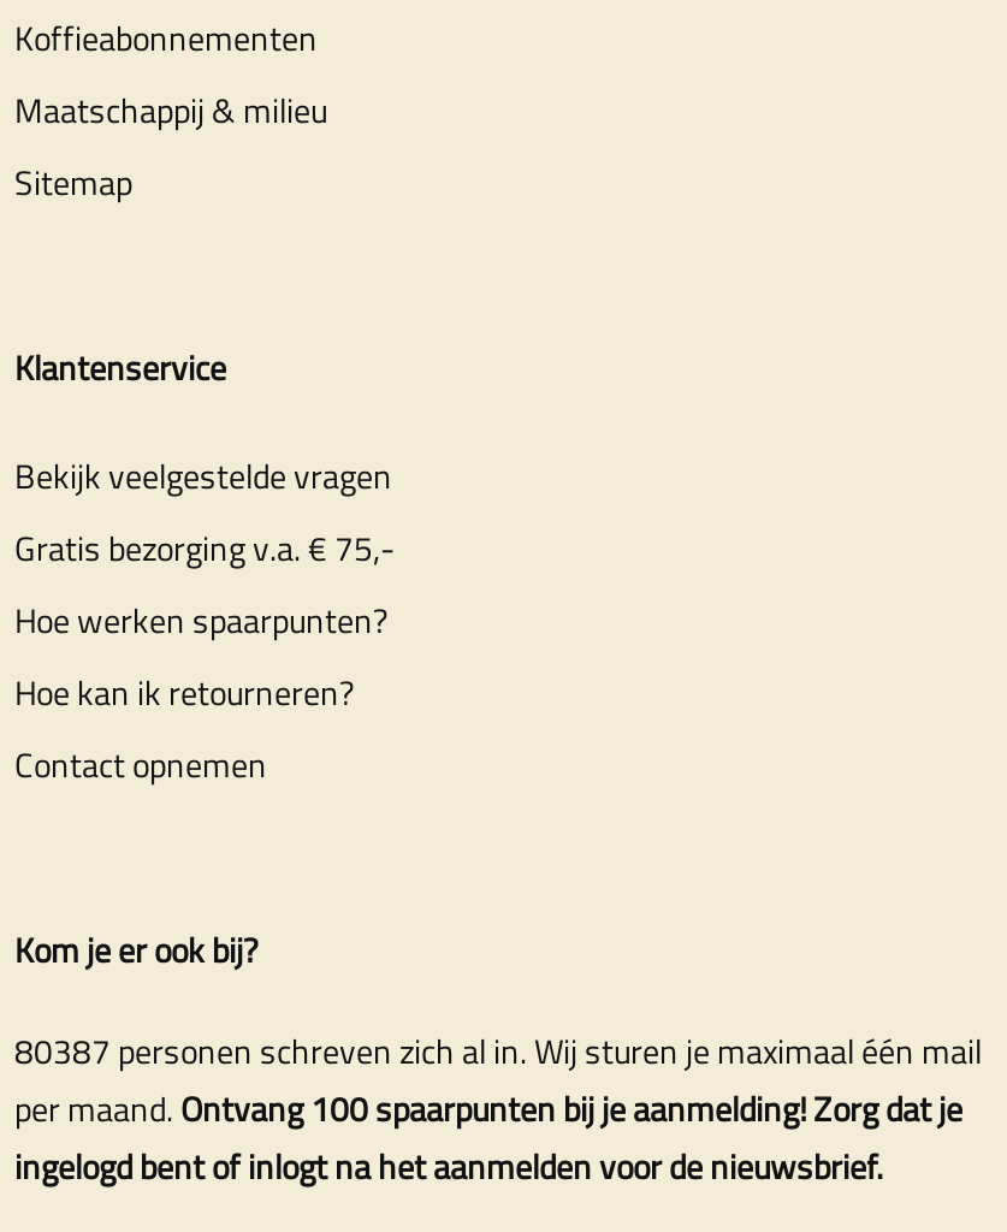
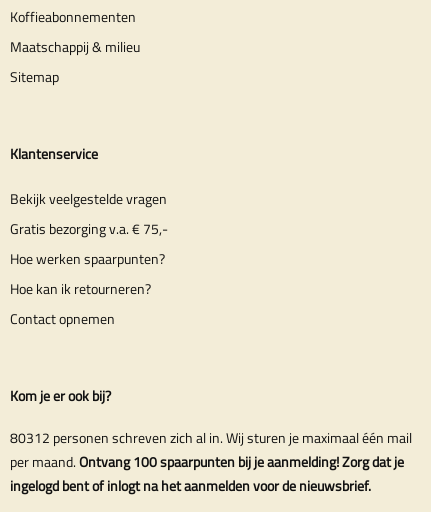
- 80387 personen schreven zich al in. Wij sturen je maximaal één mail
+ 80312 personen schreven zich al in. Wij sturen je maximaal één mail
